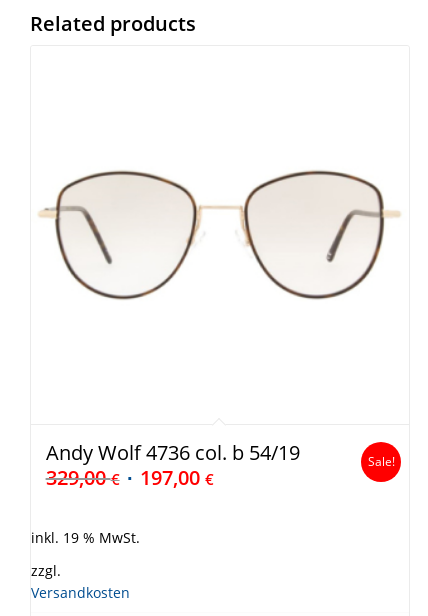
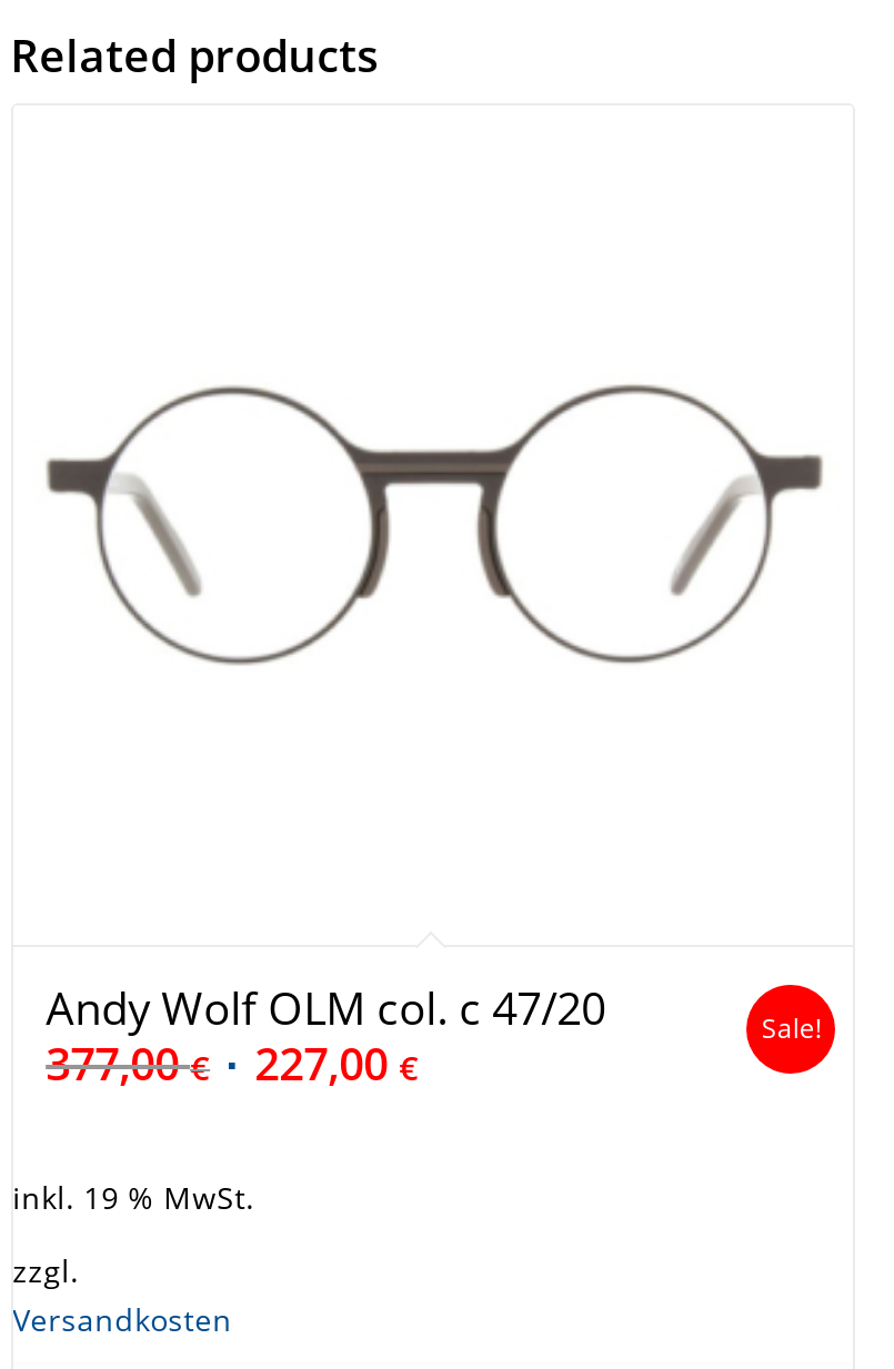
- [image]
+ [image]

- Andy Wolf 4736 col. b 54/19
+ Andy Wolf OLM col. c 47/20

- 329,00€
+ 377,00€

- 197,00 €
+ 227,00 €
